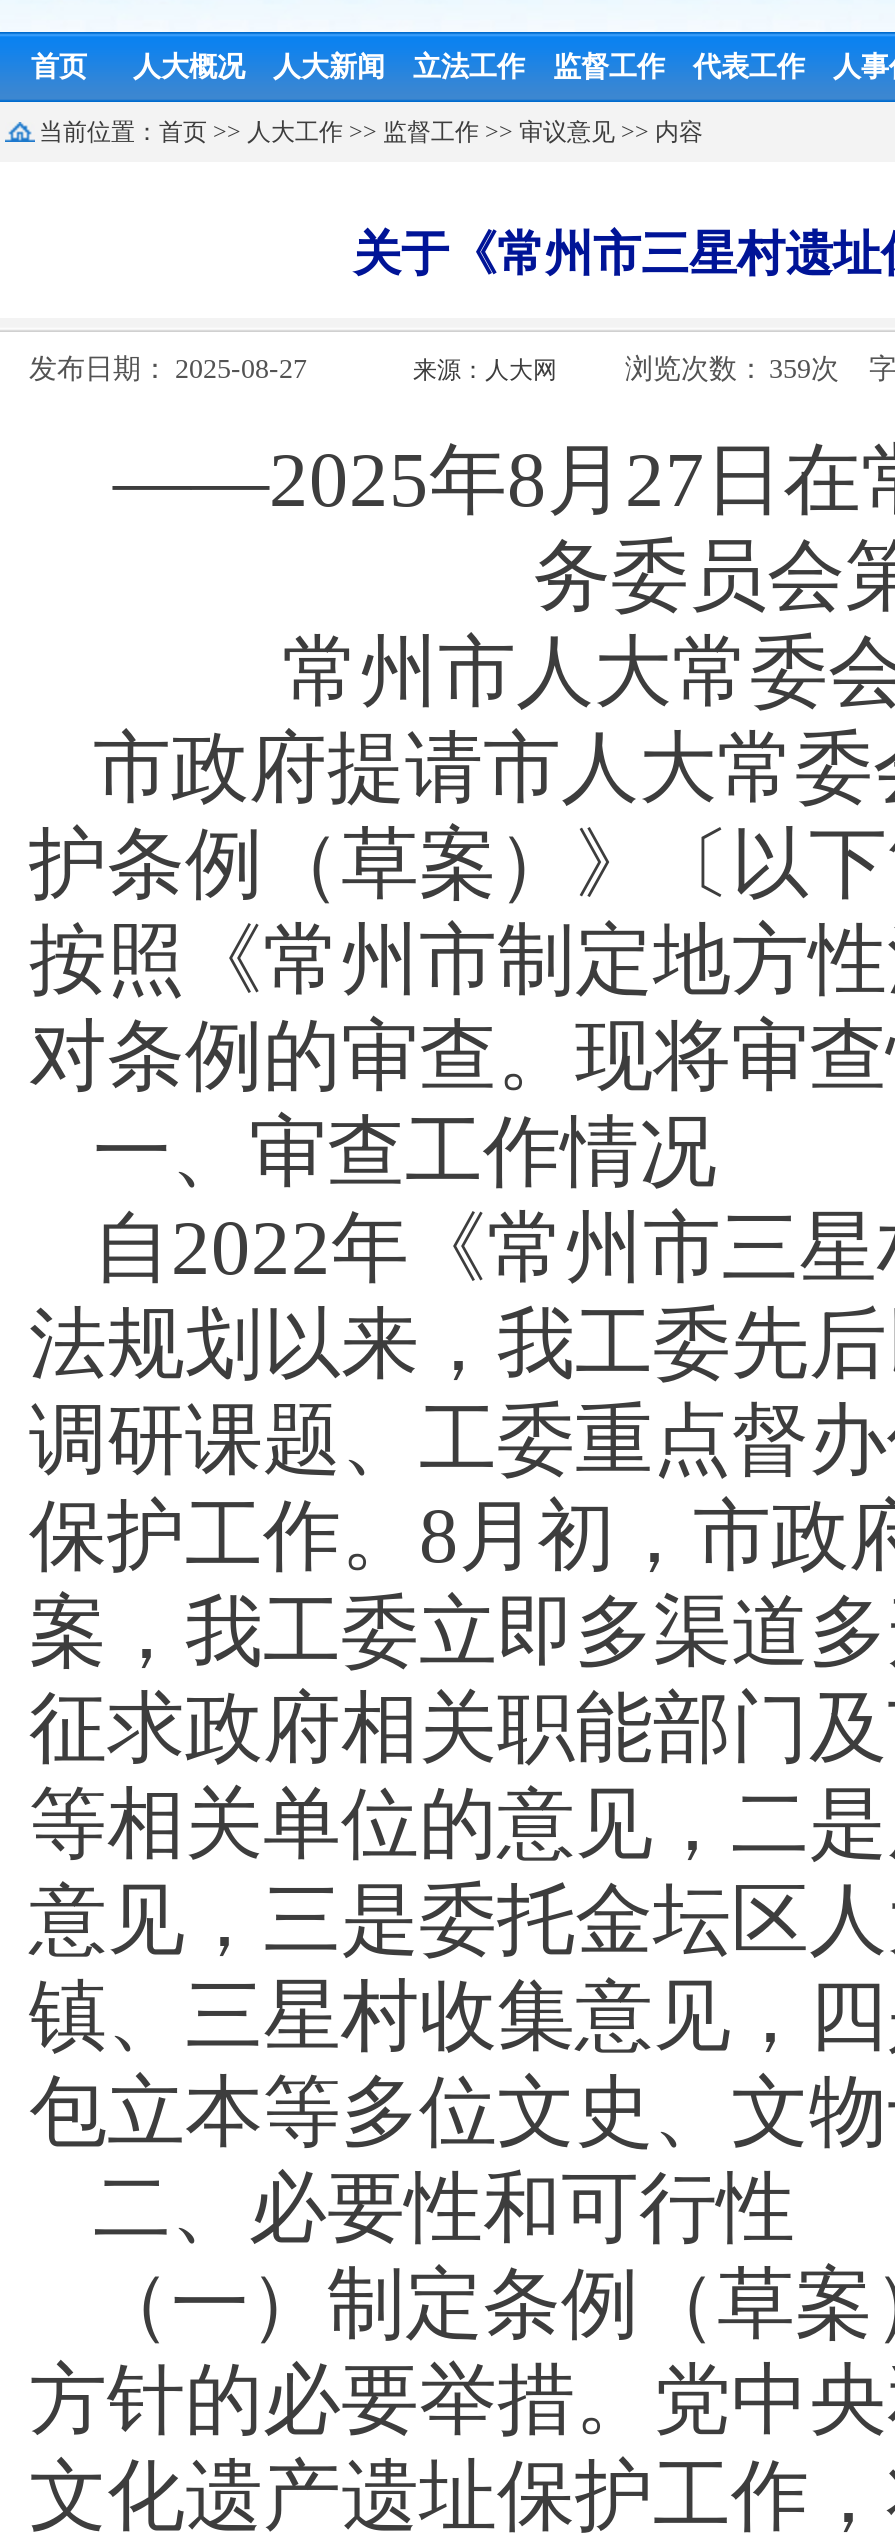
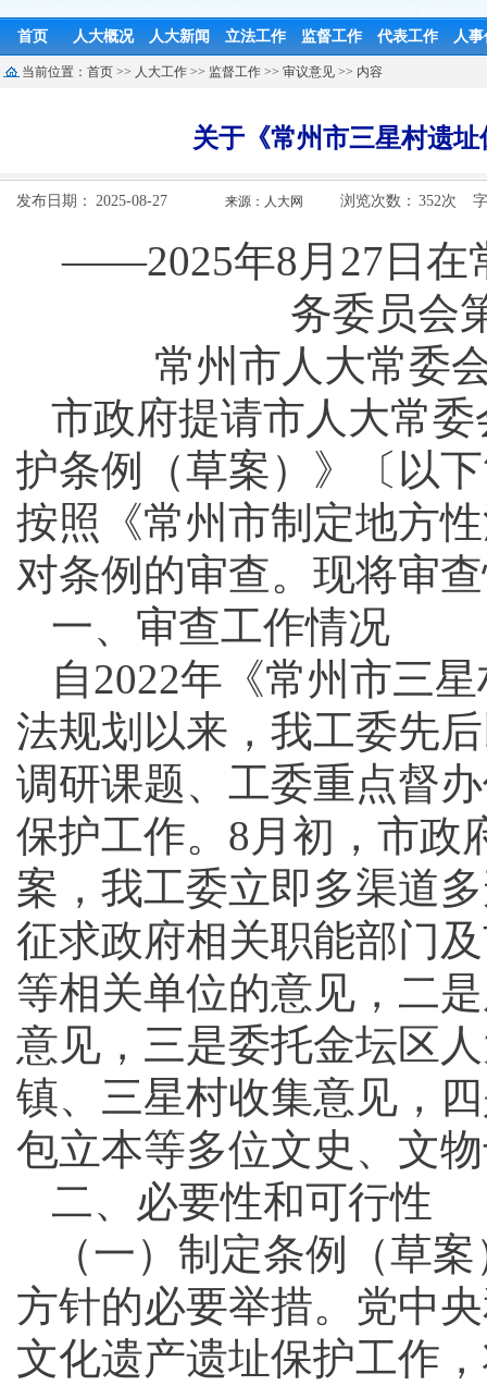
- 浏览次数： 359次
+ 浏览次数： 352次
